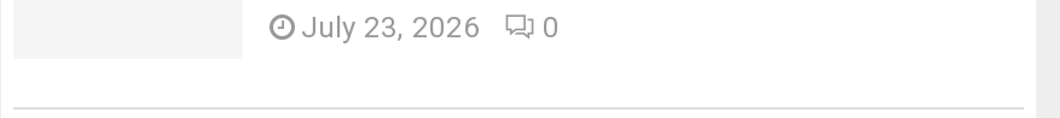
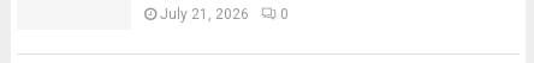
- July 23, 2026 0
+ July 21, 2026 0
